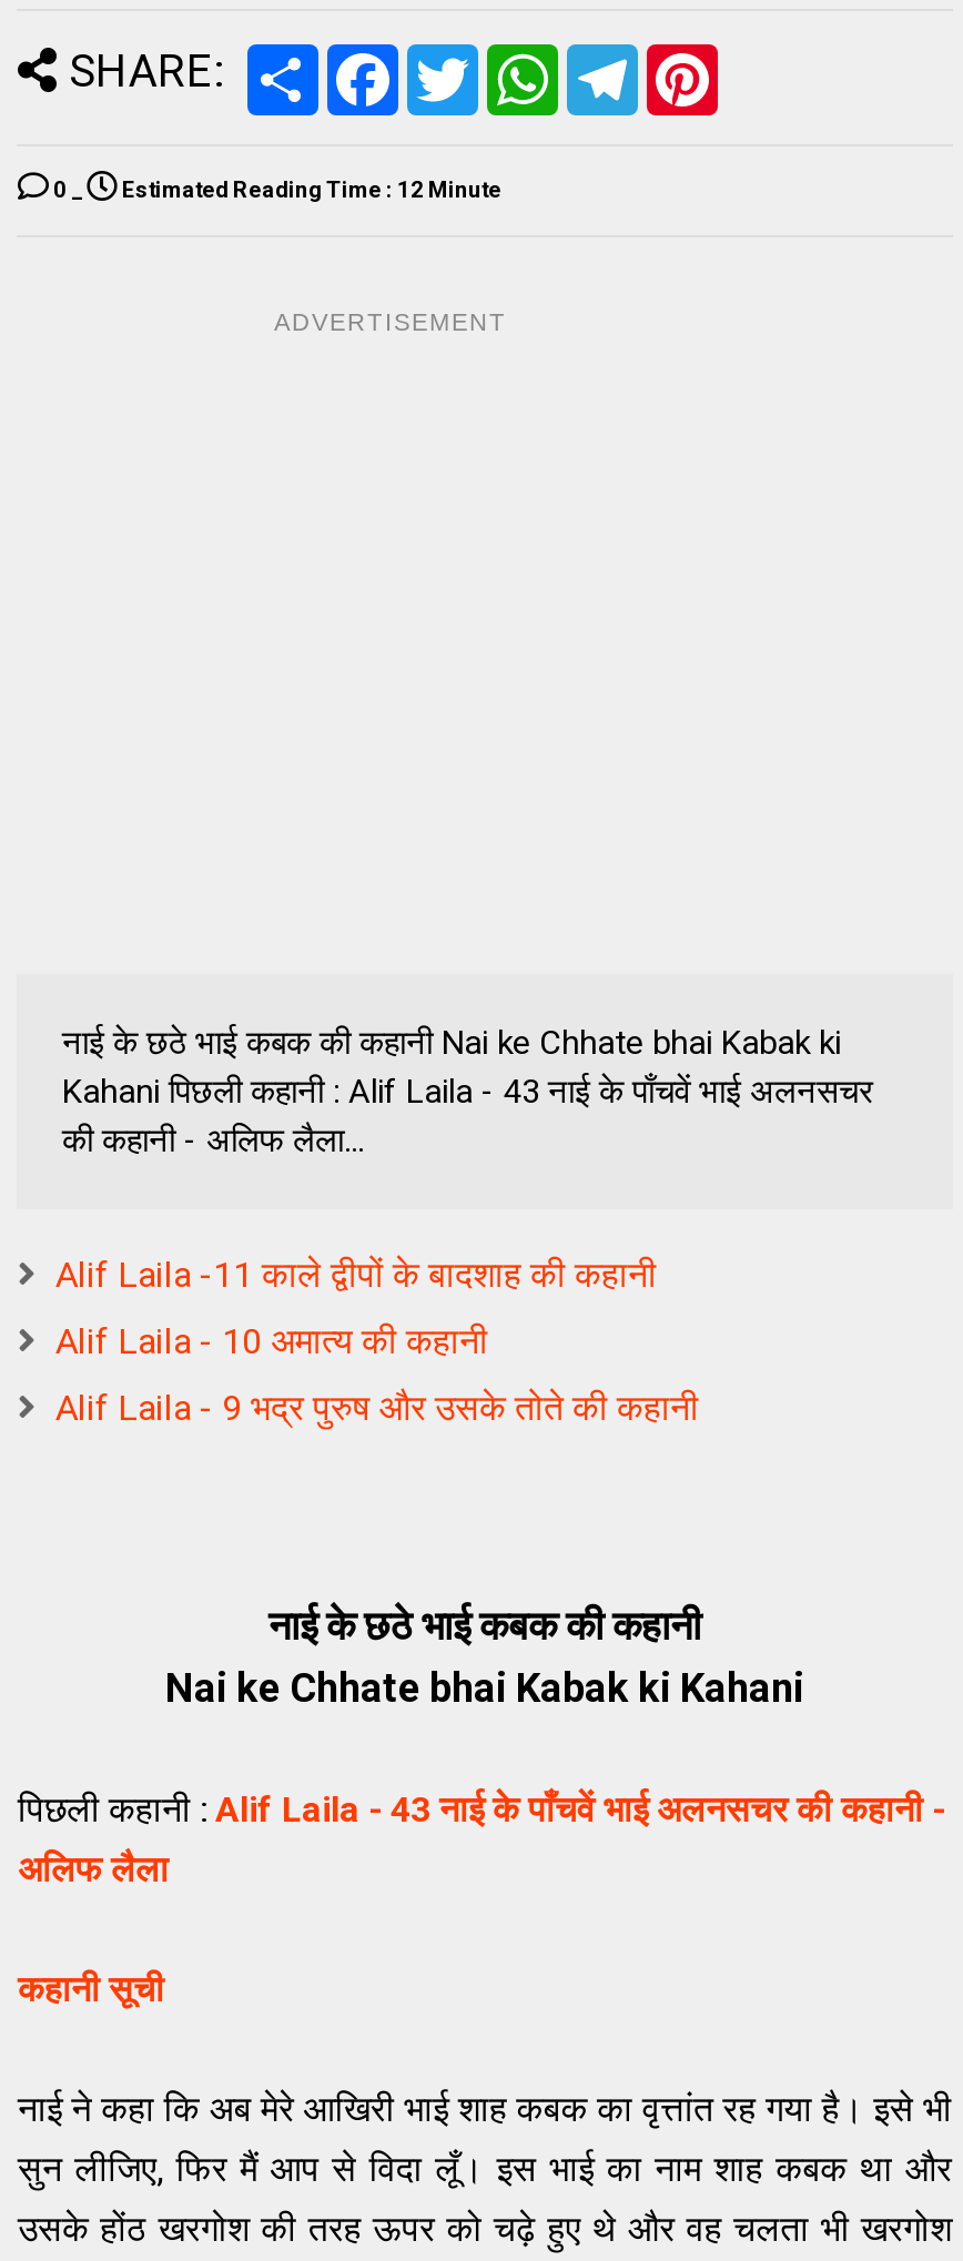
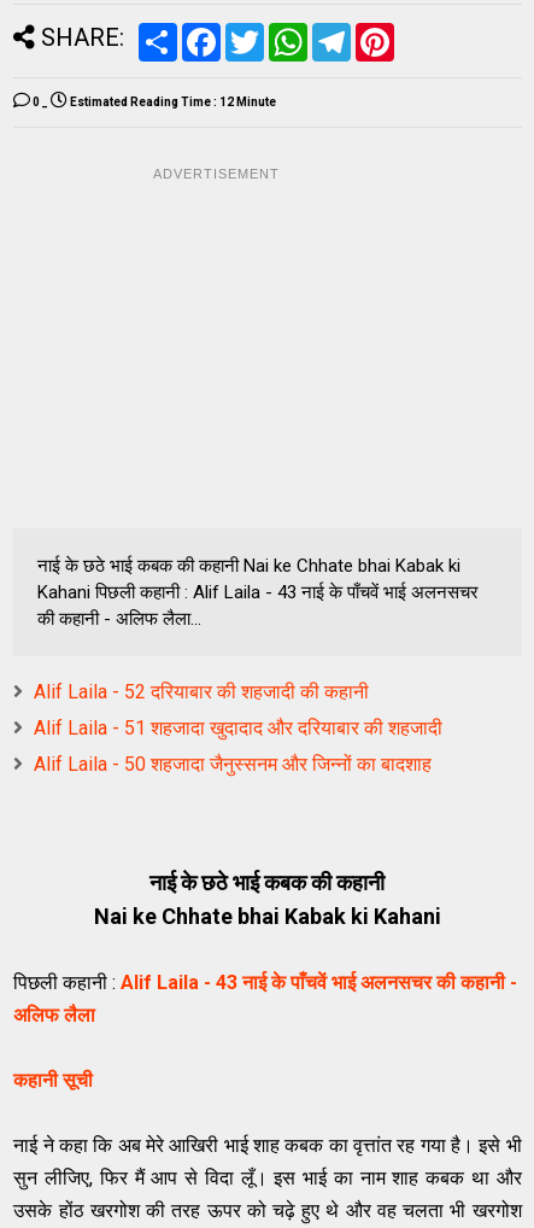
- Alif Laila -11 काले द्वीपों के बादशाह की कहानी
+ Alif Laila - 52 दरियाबार की शहजादी की कहानी

- Alif Laila - 10 अमात्य की कहानी
+ Alif Laila - 51 शहजादा खुदादाद और दरियाबार की शहजादी

- Alif Laila - 9 भद्र पुरुष और उसके तोते की कहानी
+ Alif Laila - 50 शहजादा जैनुस्सनम और जिन्नों का बादशाह
